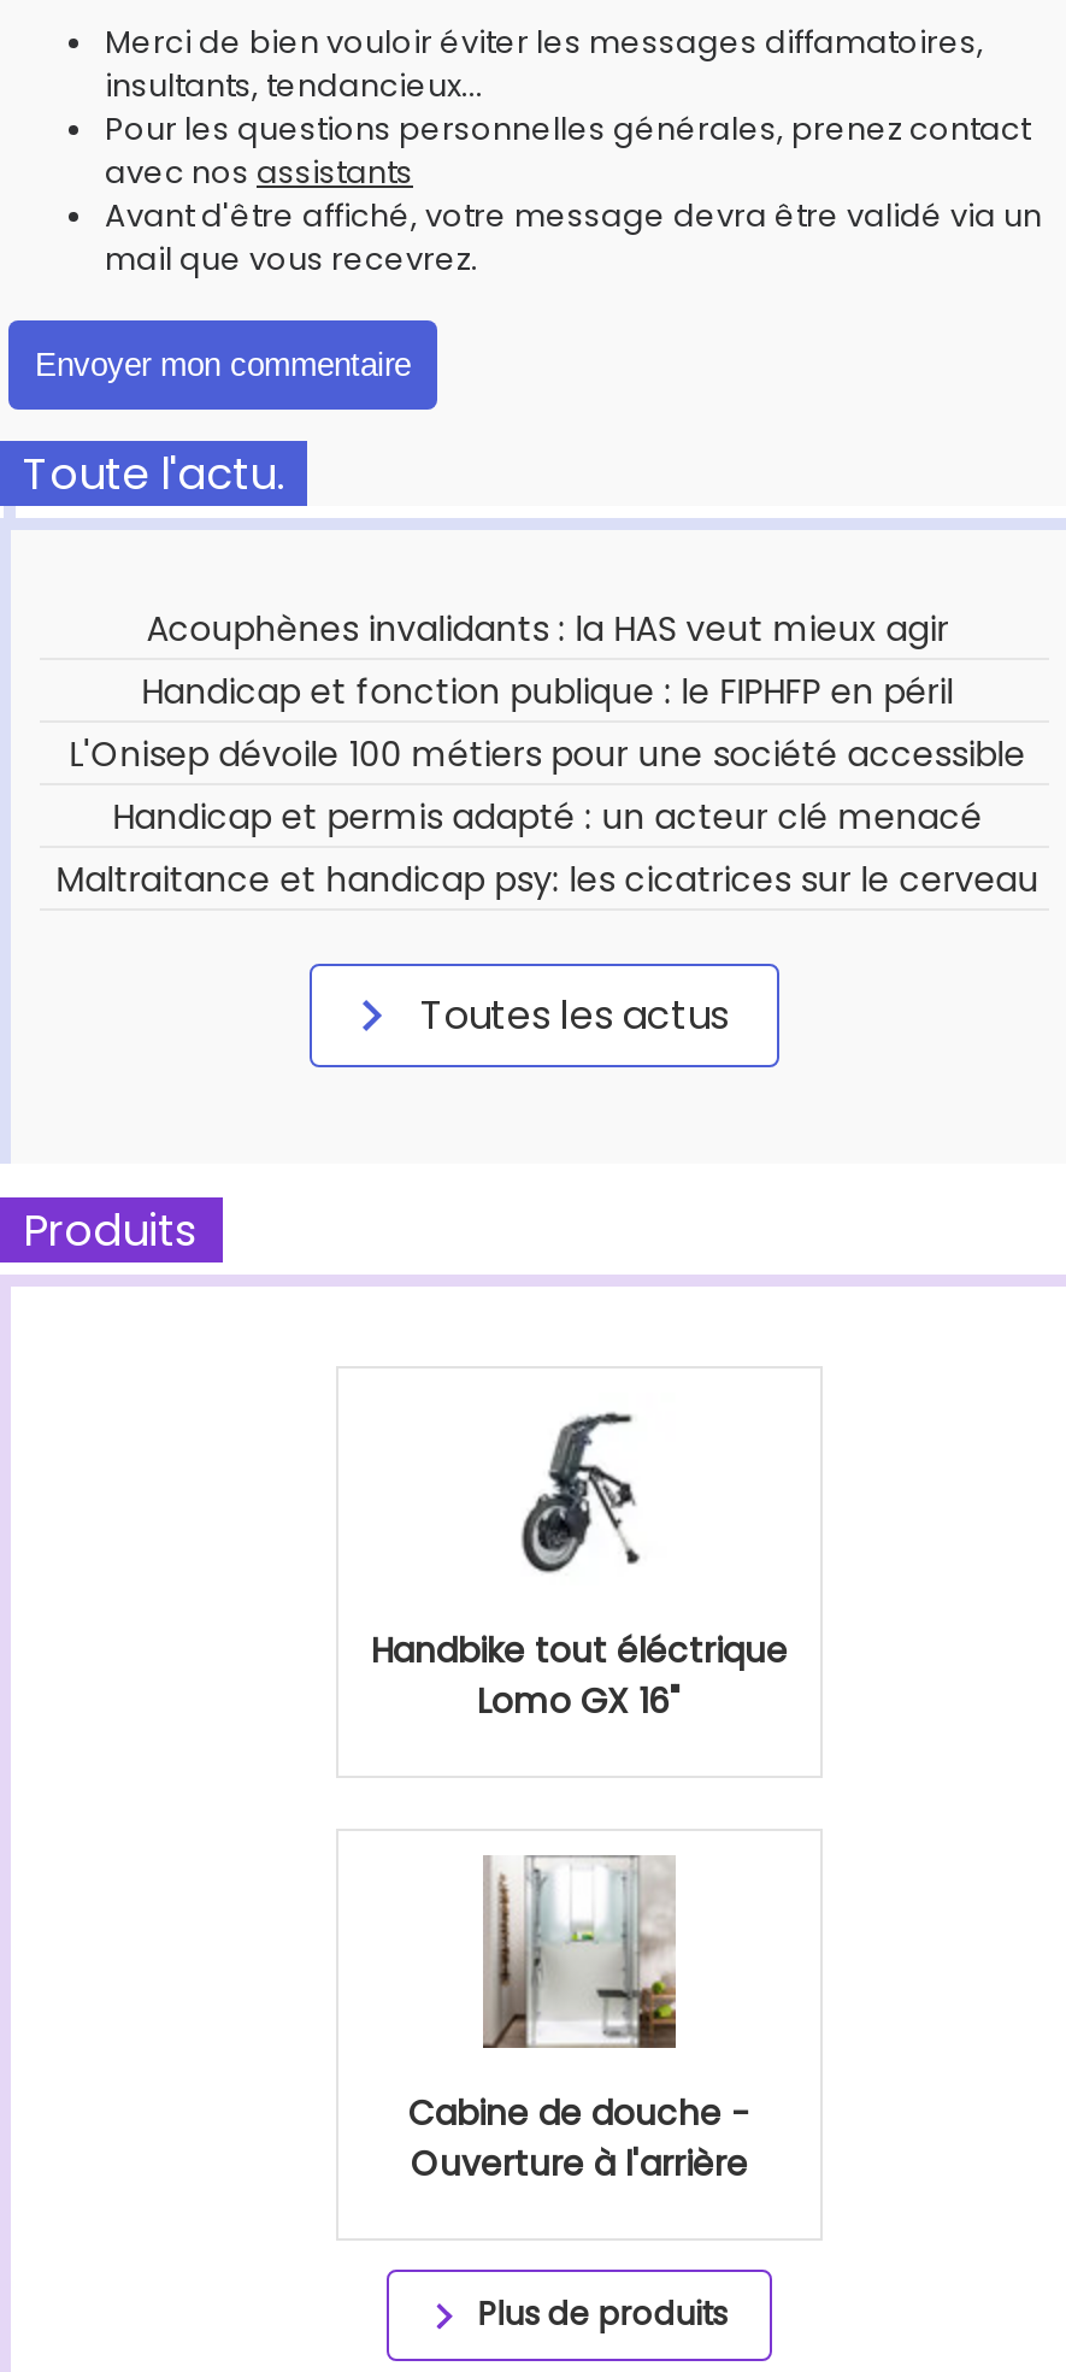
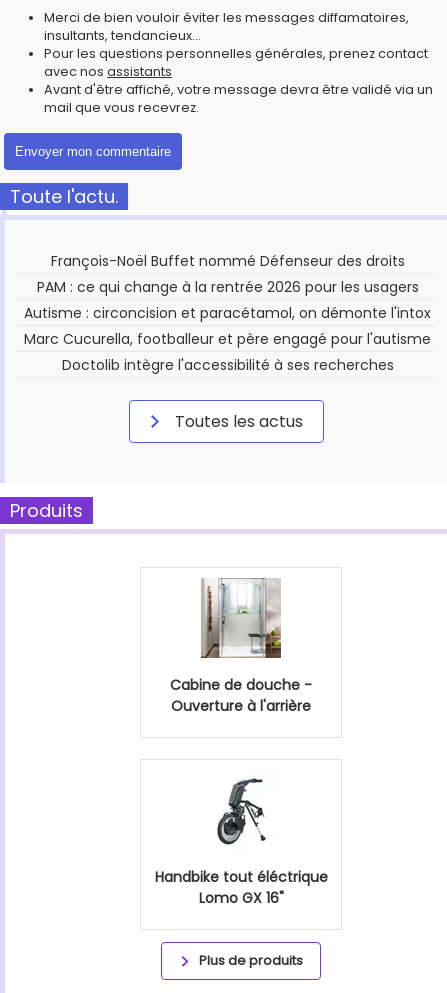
- Acouphènes invalidants : la HAS veut mieux agir
- Handicap et fonction publique : le FIPHFP en péril
- L'Onisep dévoile 100 métiers pour une société accessible
- Handicap et permis adapté : un acteur clé menacé
- Maltraitance et handicap psy: les cicatrices sur le cerveau
+ François-Noël Buffet nommé Défenseur des droits
+ PAM : ce qui change à la rentrée 2026 pour les usagers
+ Autisme : circoncision et paracétamol, on démonte l'intox
+ Marc Cucurella, footballeur et père engagé pour l'autisme
+ Doctolib intègre l'accessibilité à ses recherches

moved down: [image] | Handbike tout éléctrique | Lomo GX 16"

moved up: [image] | Cabine de douche - | Ouverture à l'arrière
